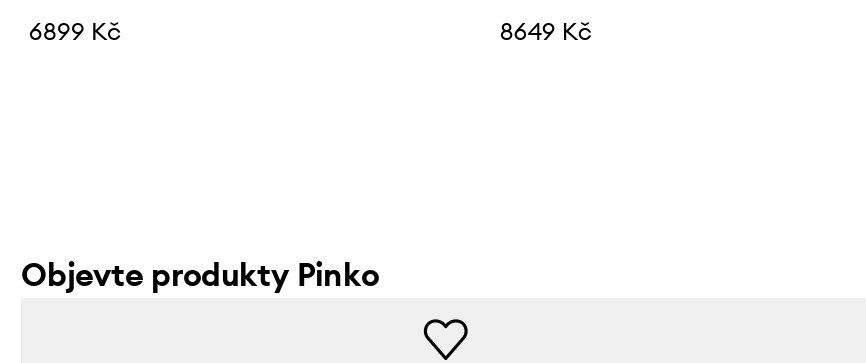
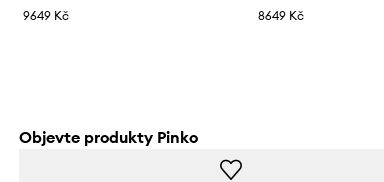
- 6899 Kč
+ 9649 Kč
